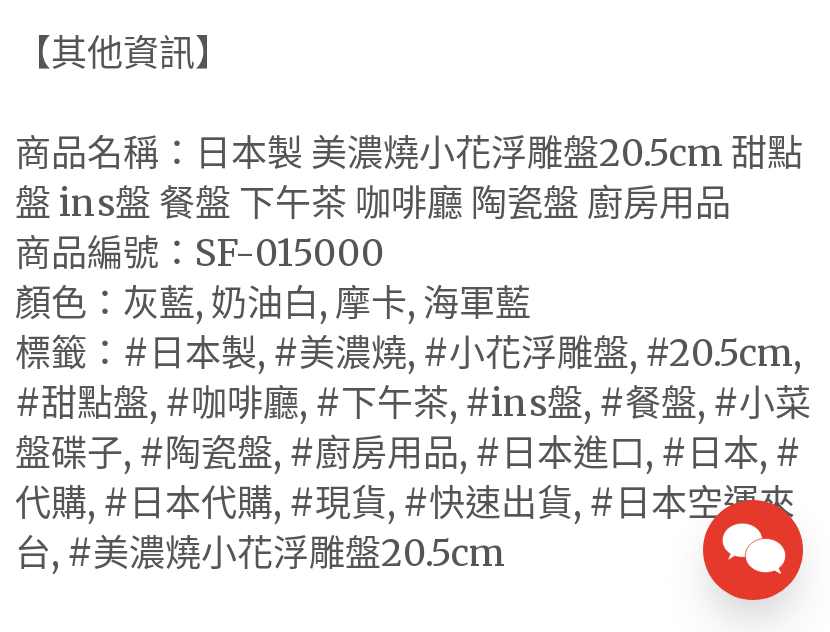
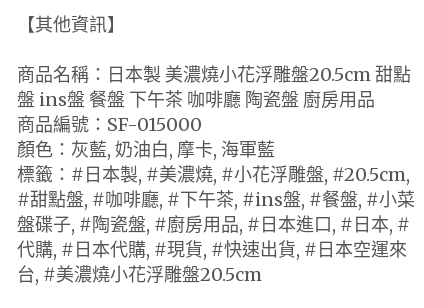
- [image]
